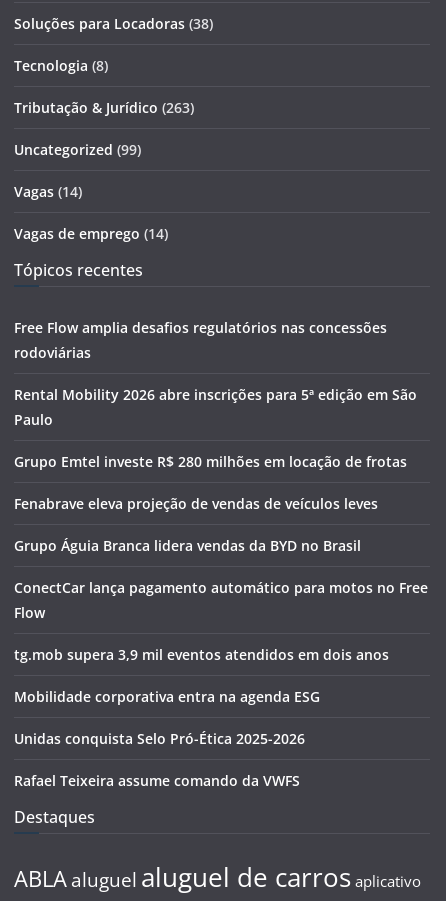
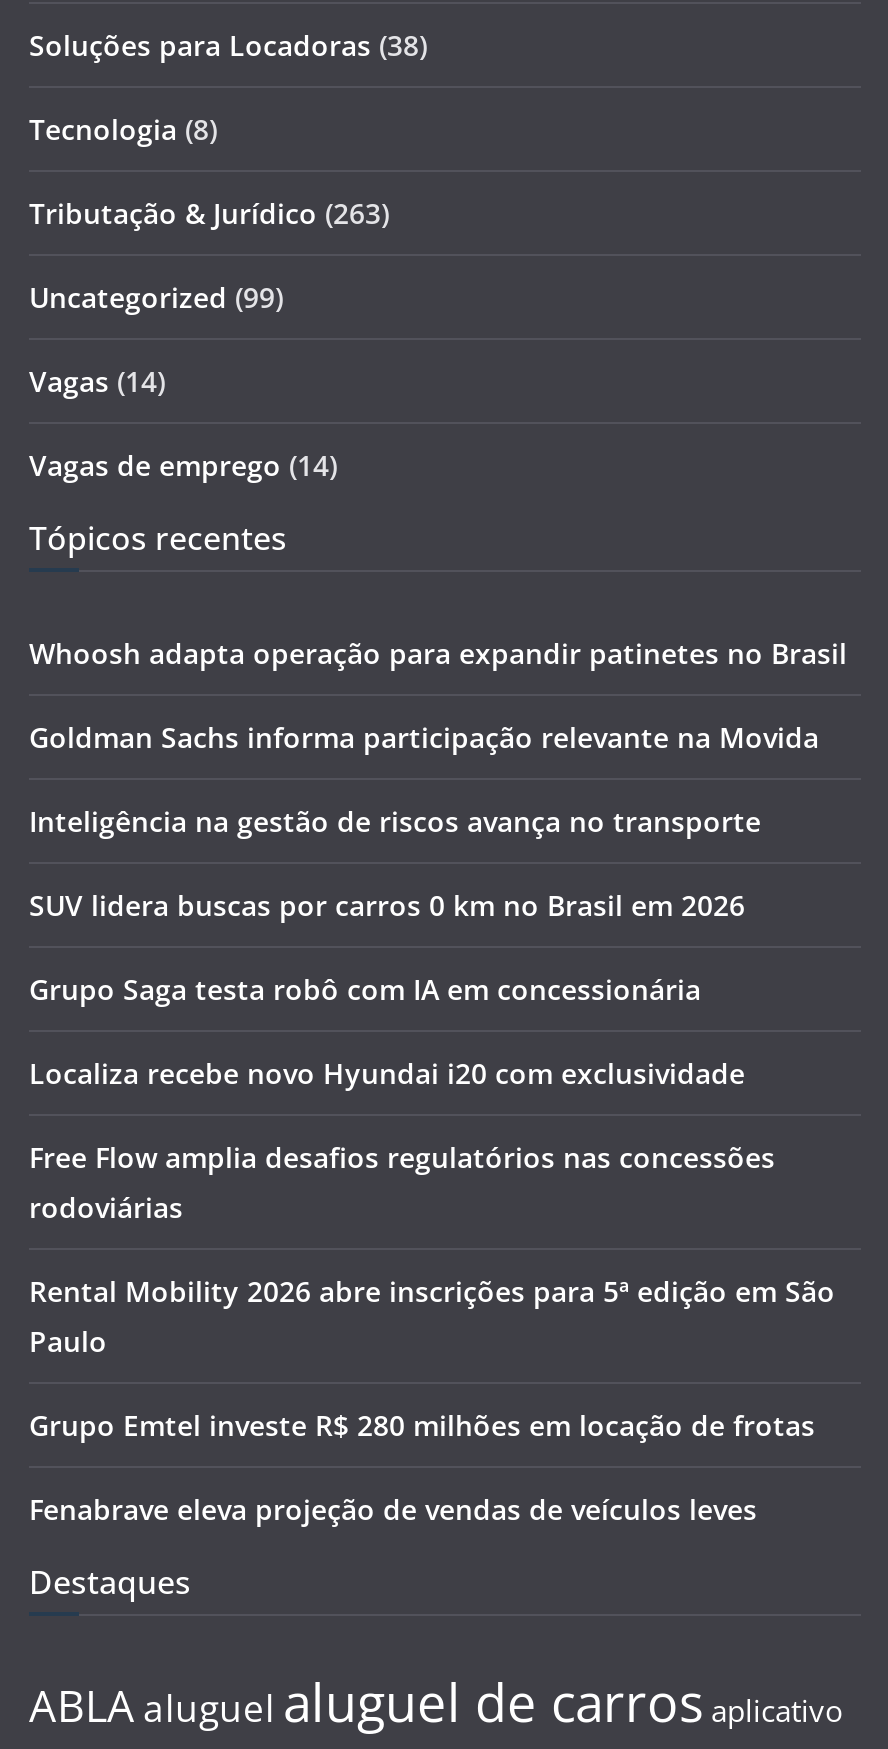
+ Whoosh adapta operação para expandir patinetes no Brasil
+ Goldman Sachs informa participação relevante na Movida
+ Inteligência na gestão de riscos avança no transporte
+ SUV lidera buscas por carros 0 km no Brasil em 2026
+ Grupo Saga testa robô com IA em concessionária
+ Localiza recebe novo Hyundai i20 com exclusividade

moved down: Free Flow amplia desafios regulatórios nas concessões | rodoviárias | Rental Mobility 2026 abre inscrições para 5ª edição em São | Paulo | Grupo Emtel investe R$ 280 milhões em locação de frotas | Fenabrave eleva projeção de vendas de veículos leves

- Grupo Águia Branca lidera vendas da BYD no Brasil
- ConectCar lança pagamento automático para motos no Free
- Flow
- tg.mob supera 3,9 mil eventos atendidos em dois anos
- Mobilidade corporativa entra na agenda ESG
- Unidas conquista Selo Pró-Ética 2025-2026
- Rafael Teixeira assume comando da VWFS
